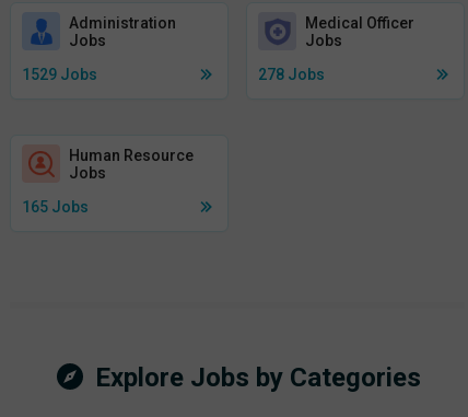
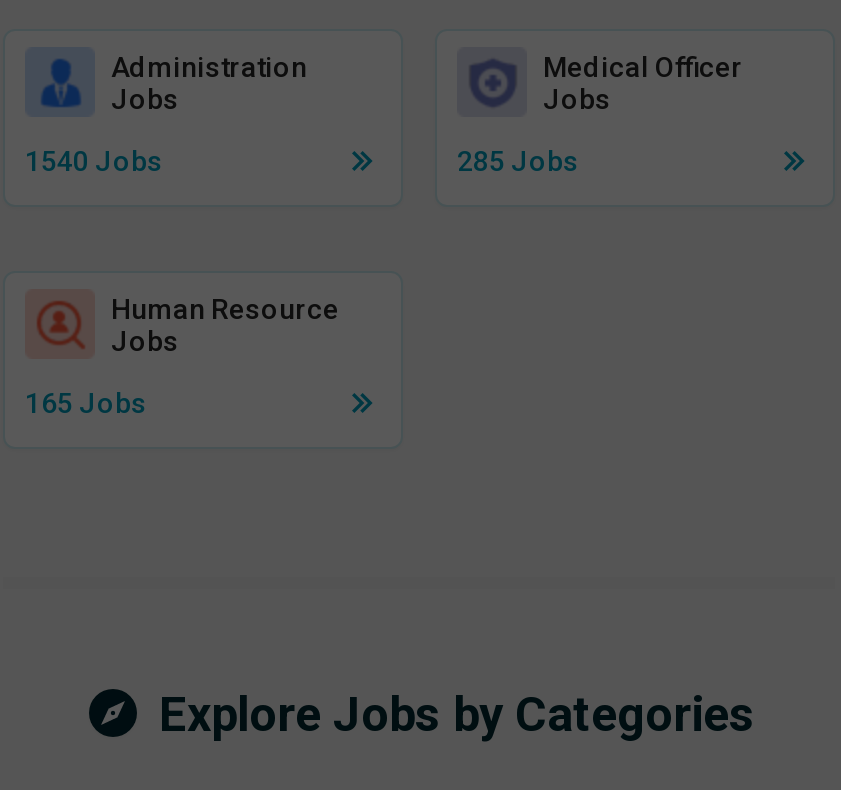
- 1529 Jobs
+ 1540 Jobs

- 278 Jobs
+ 285 Jobs
